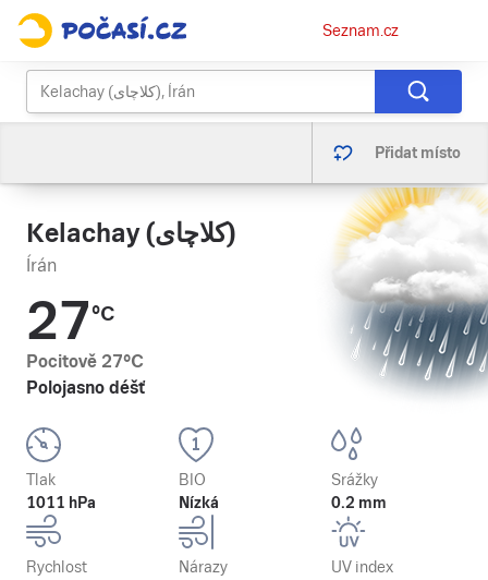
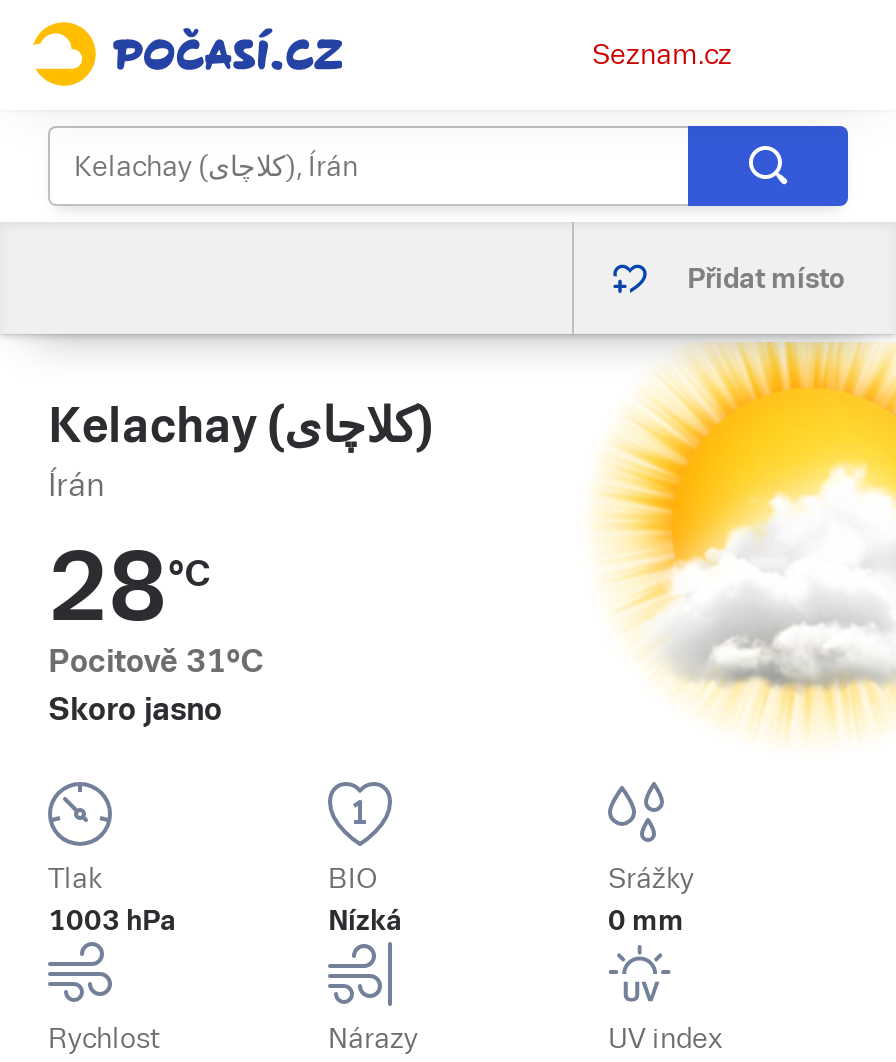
- [image]
+ [image]

- 27°C
- Pocitově 27°C
- Polojasno déšť
+ 28°C
+ Pocitově 31°C
+ Skoro jasno

- 1011 hPa
+ 1003 hPa

- 0.2 mm
+ 0 mm
